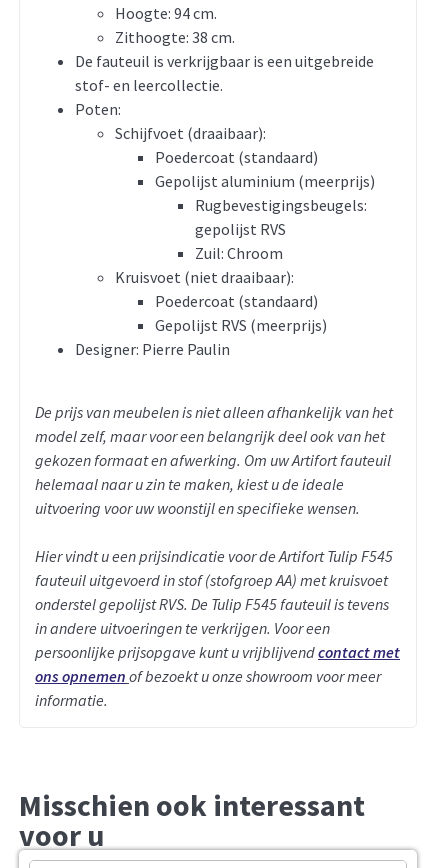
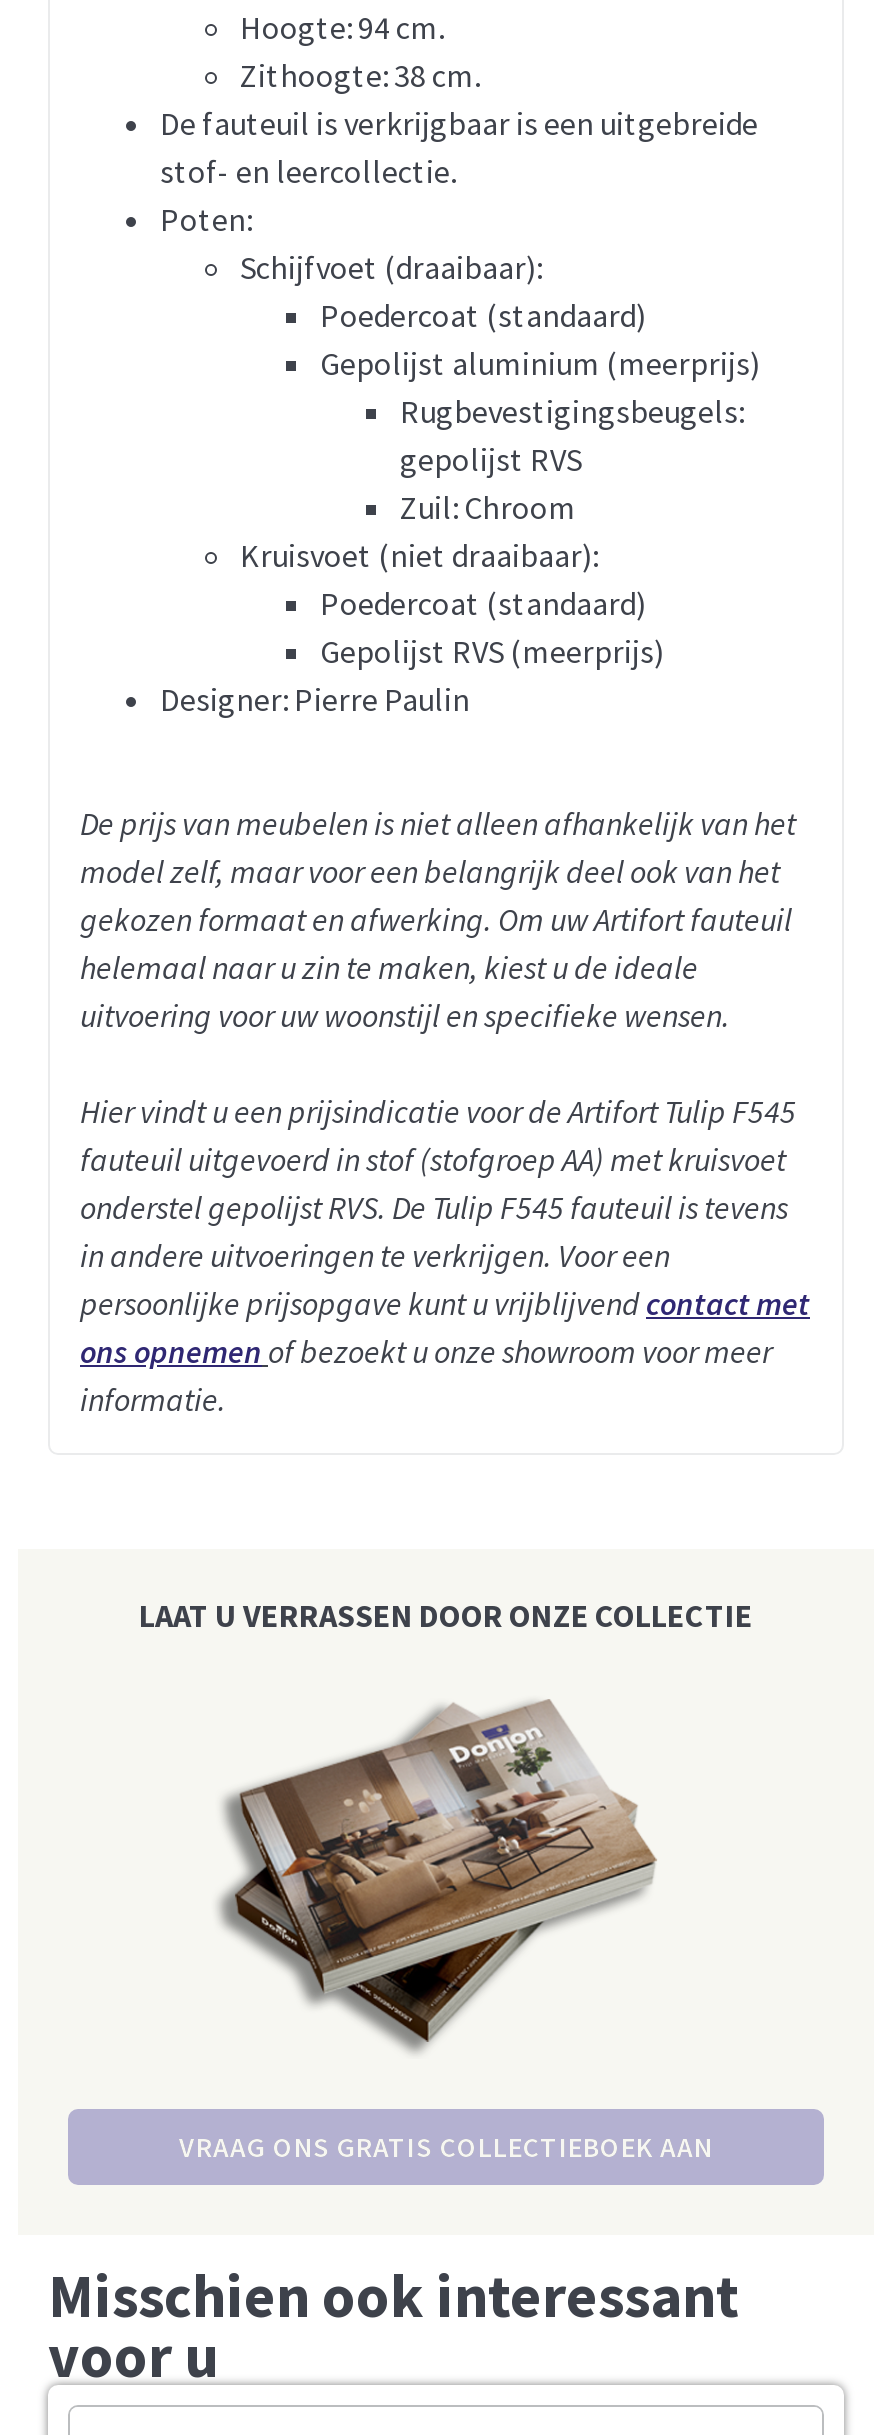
+ LAAT U VERRASSEN DOOR ONZE COLLECTIE

+ [image]
+ VRAAG ONS GRATIS COLLECTIEBOEK AAN
